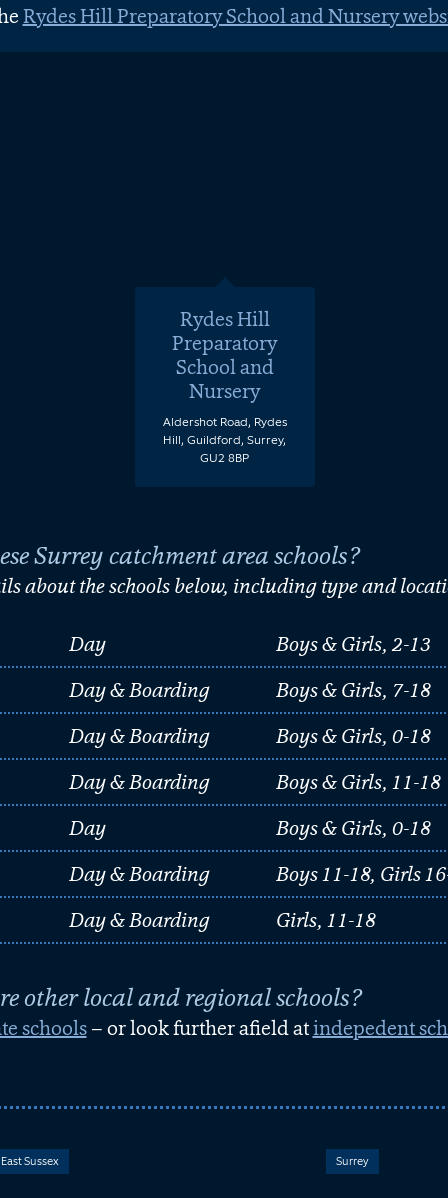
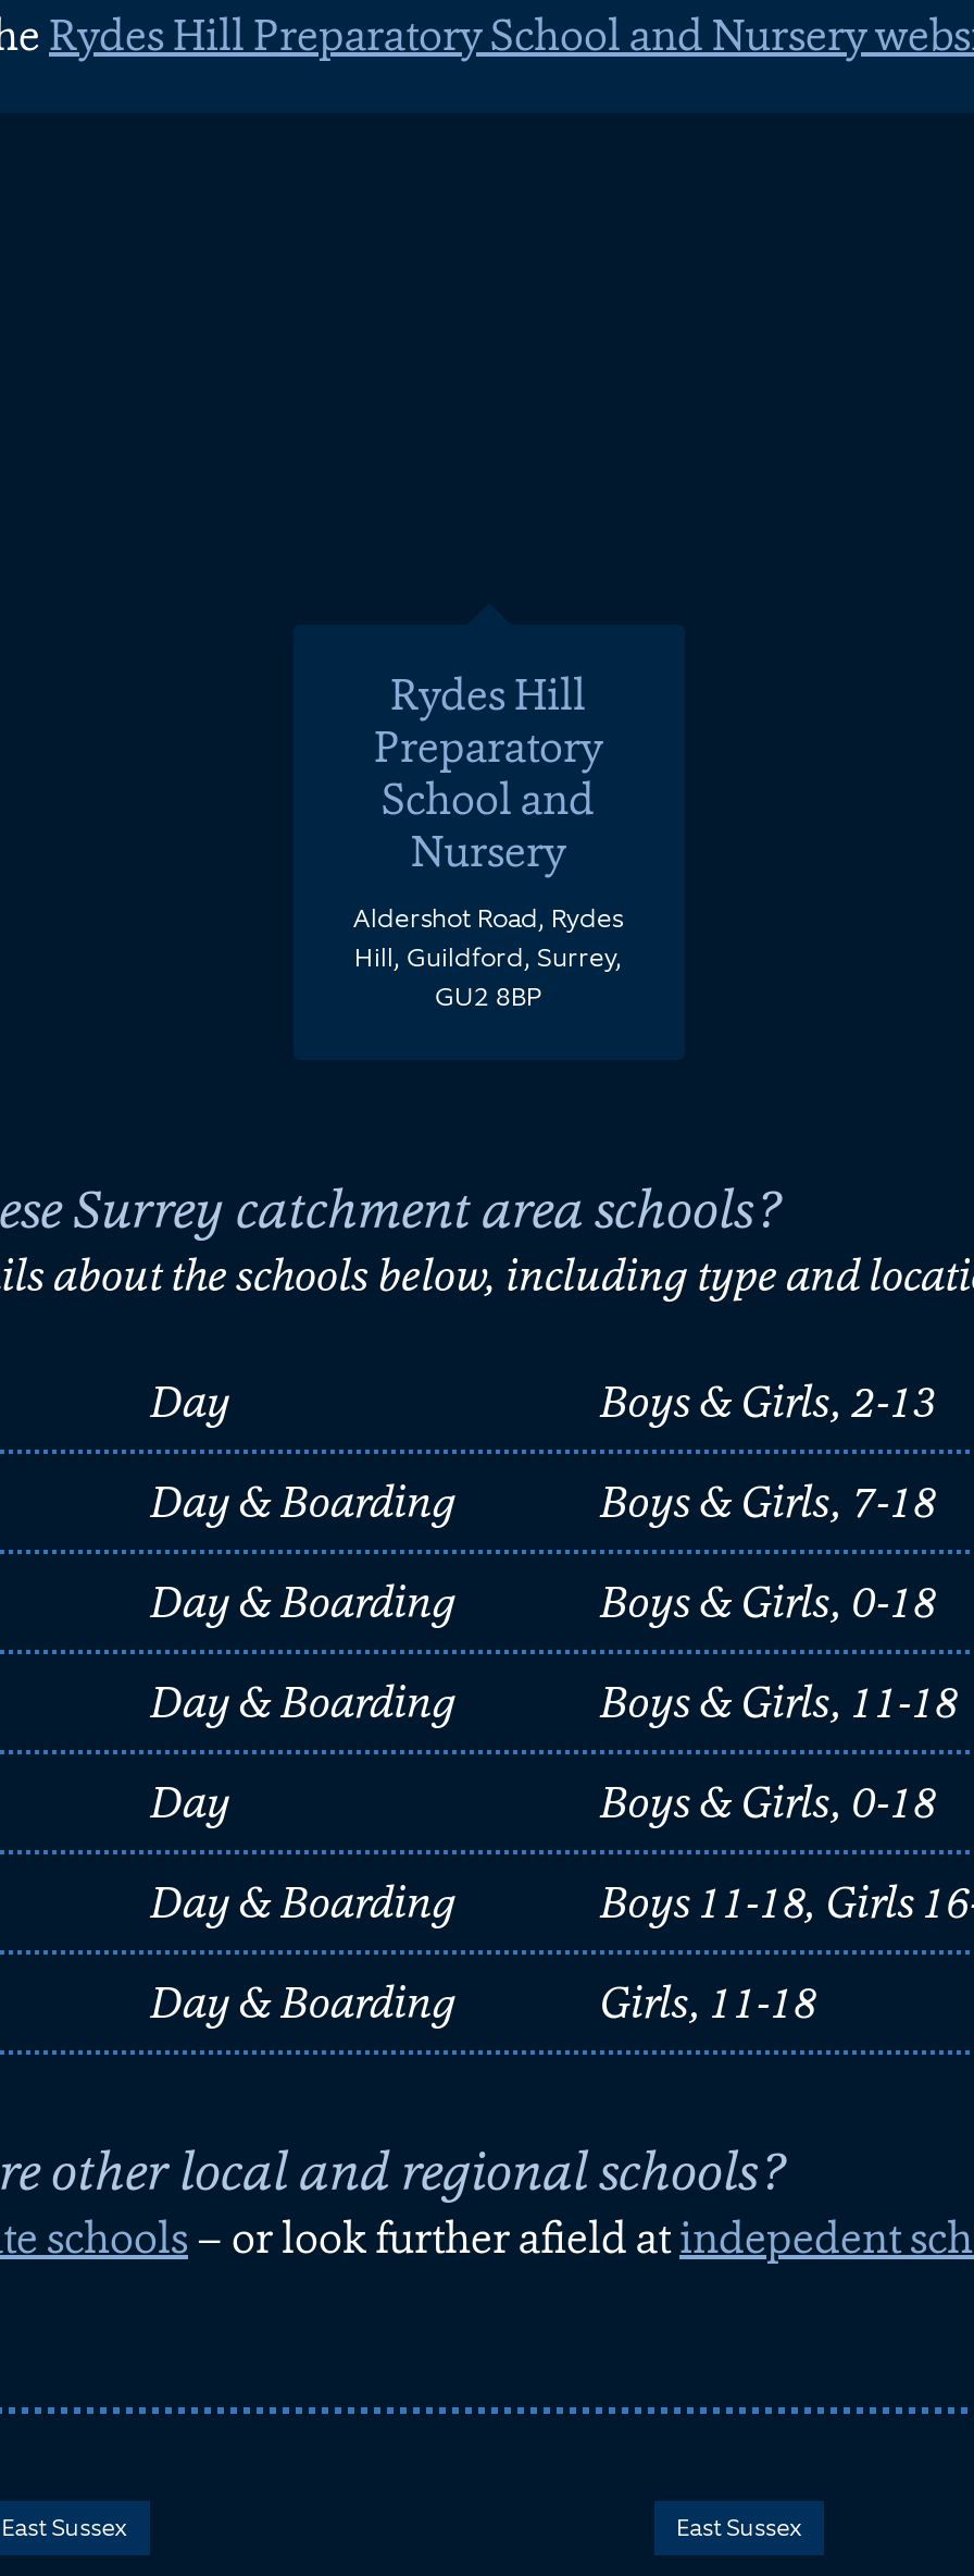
- Surrey
+ East Sussex
